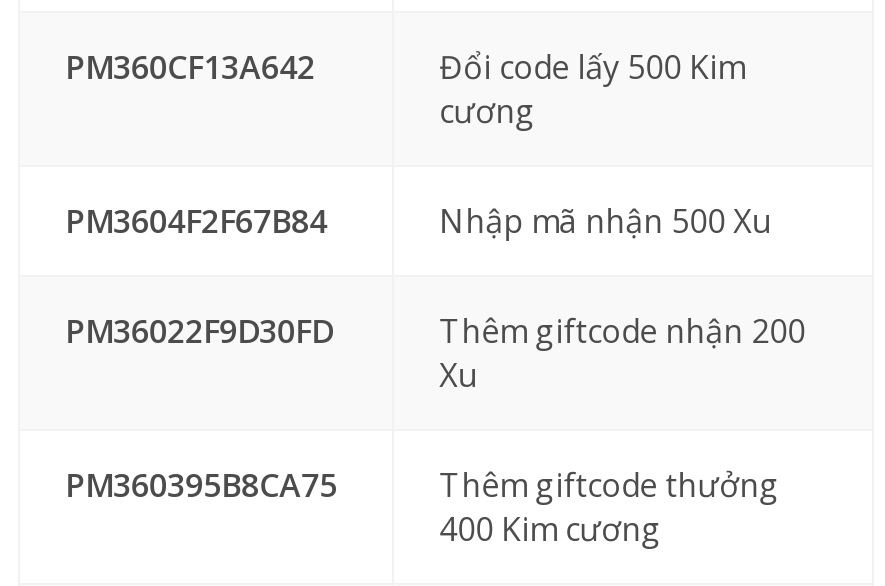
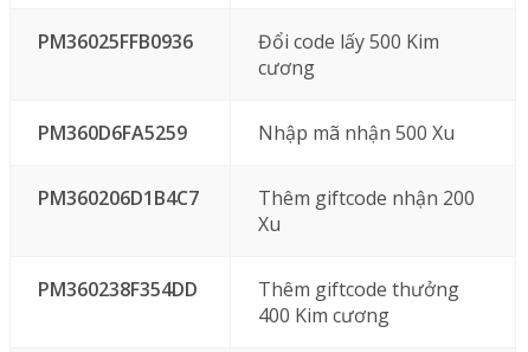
- PM360CF13A642
+ PM36025FFB0936

- PM3604F2F67B84
+ PM360D6FA5259

- PM36022F9D30FD
+ PM360206D1B4C7

- PM360395B8CA75
+ PM360238F354DD
